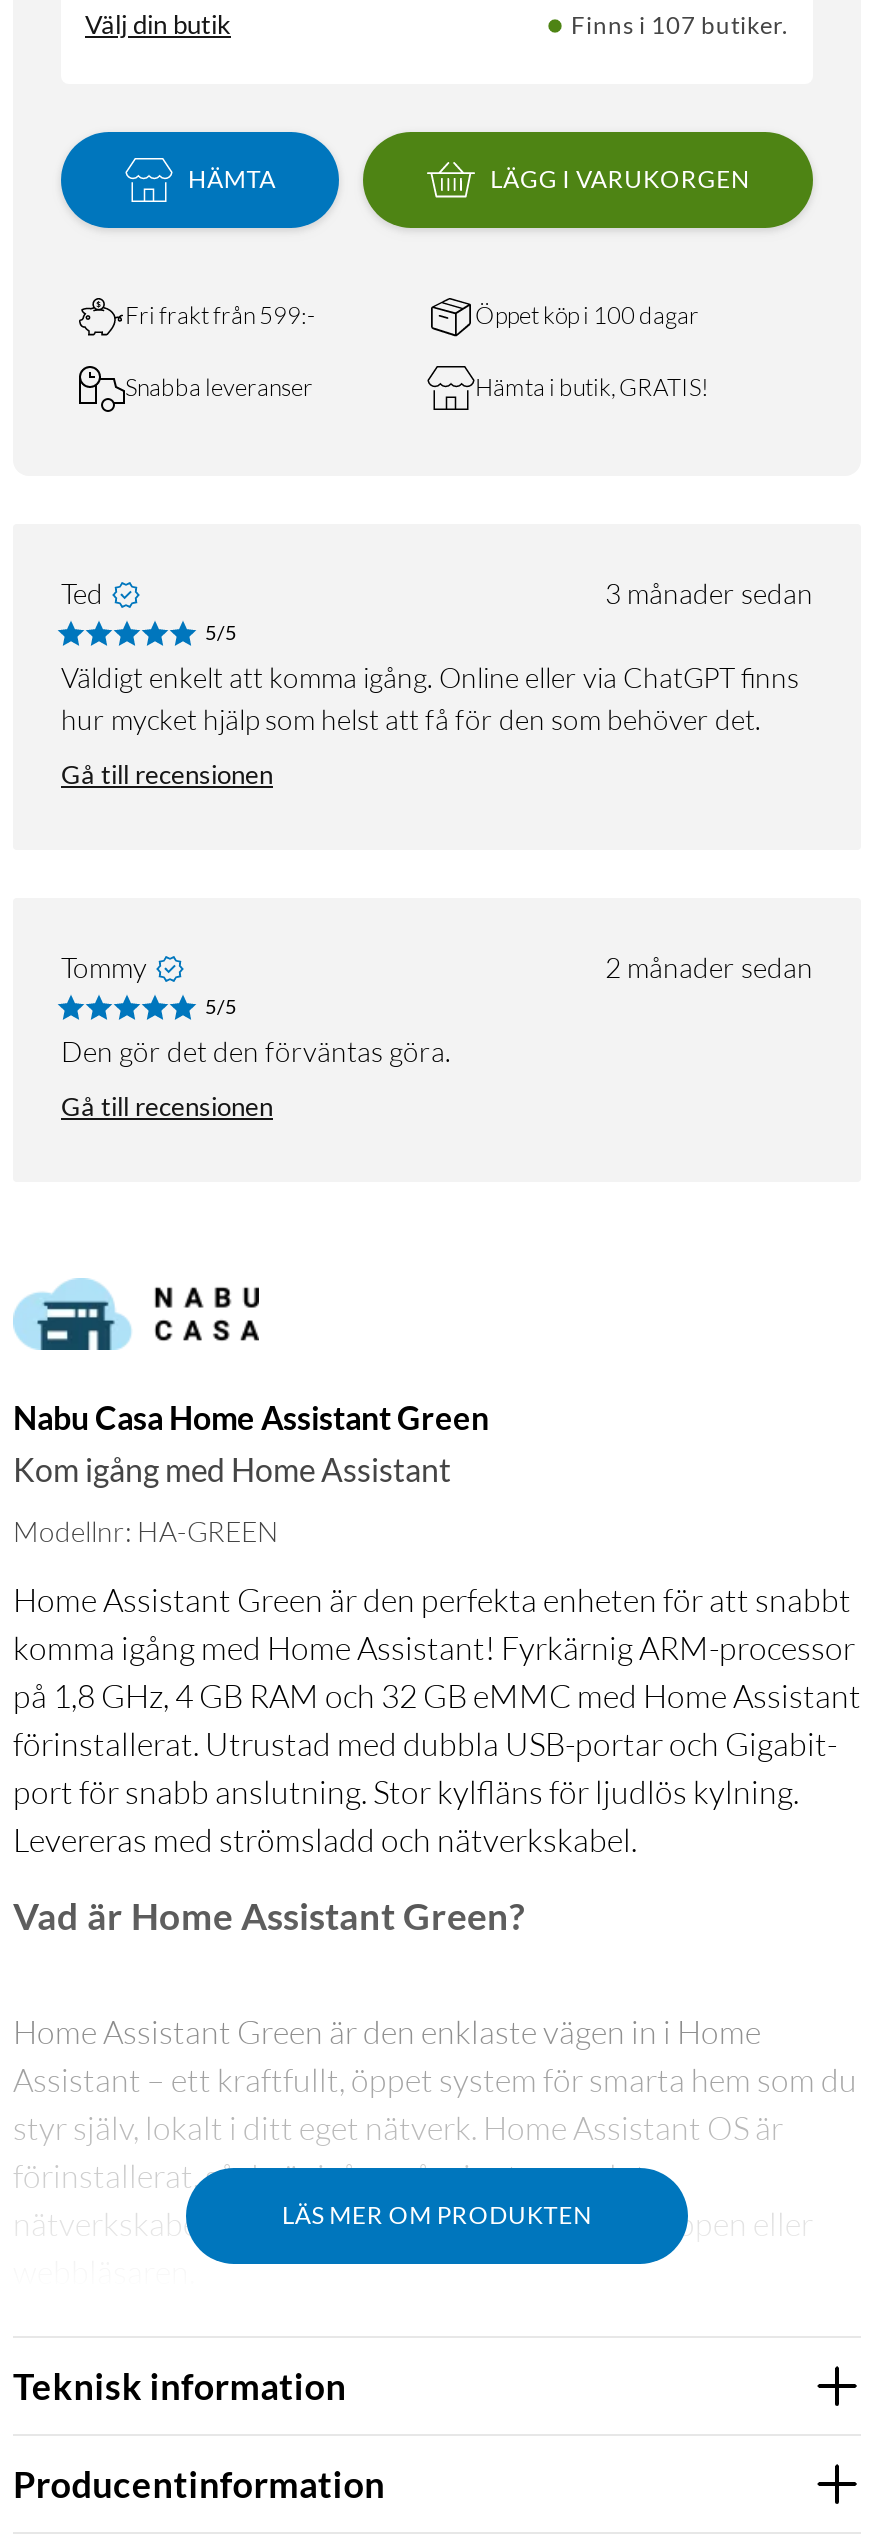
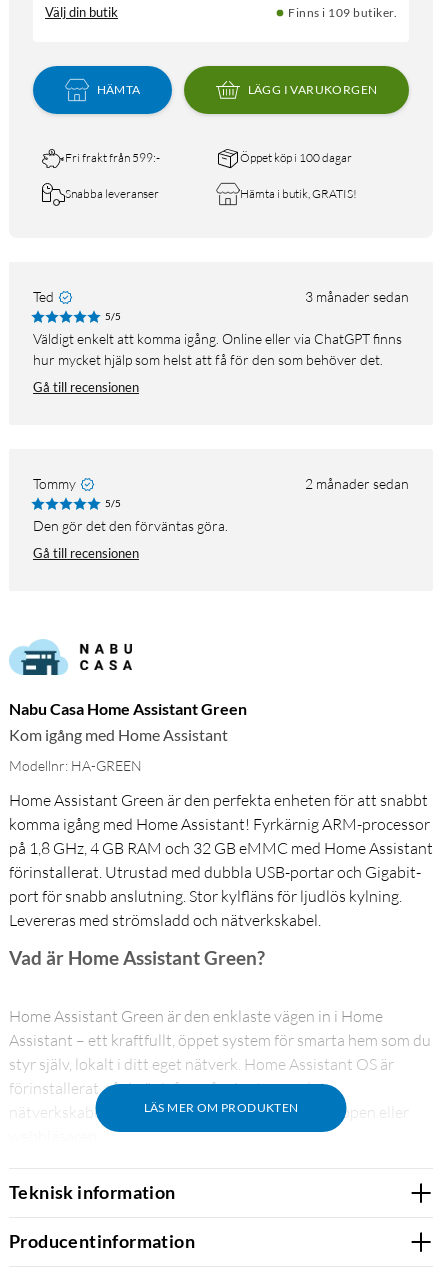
- Finns i 107 butiker.
+ Finns i 109 butiker.
